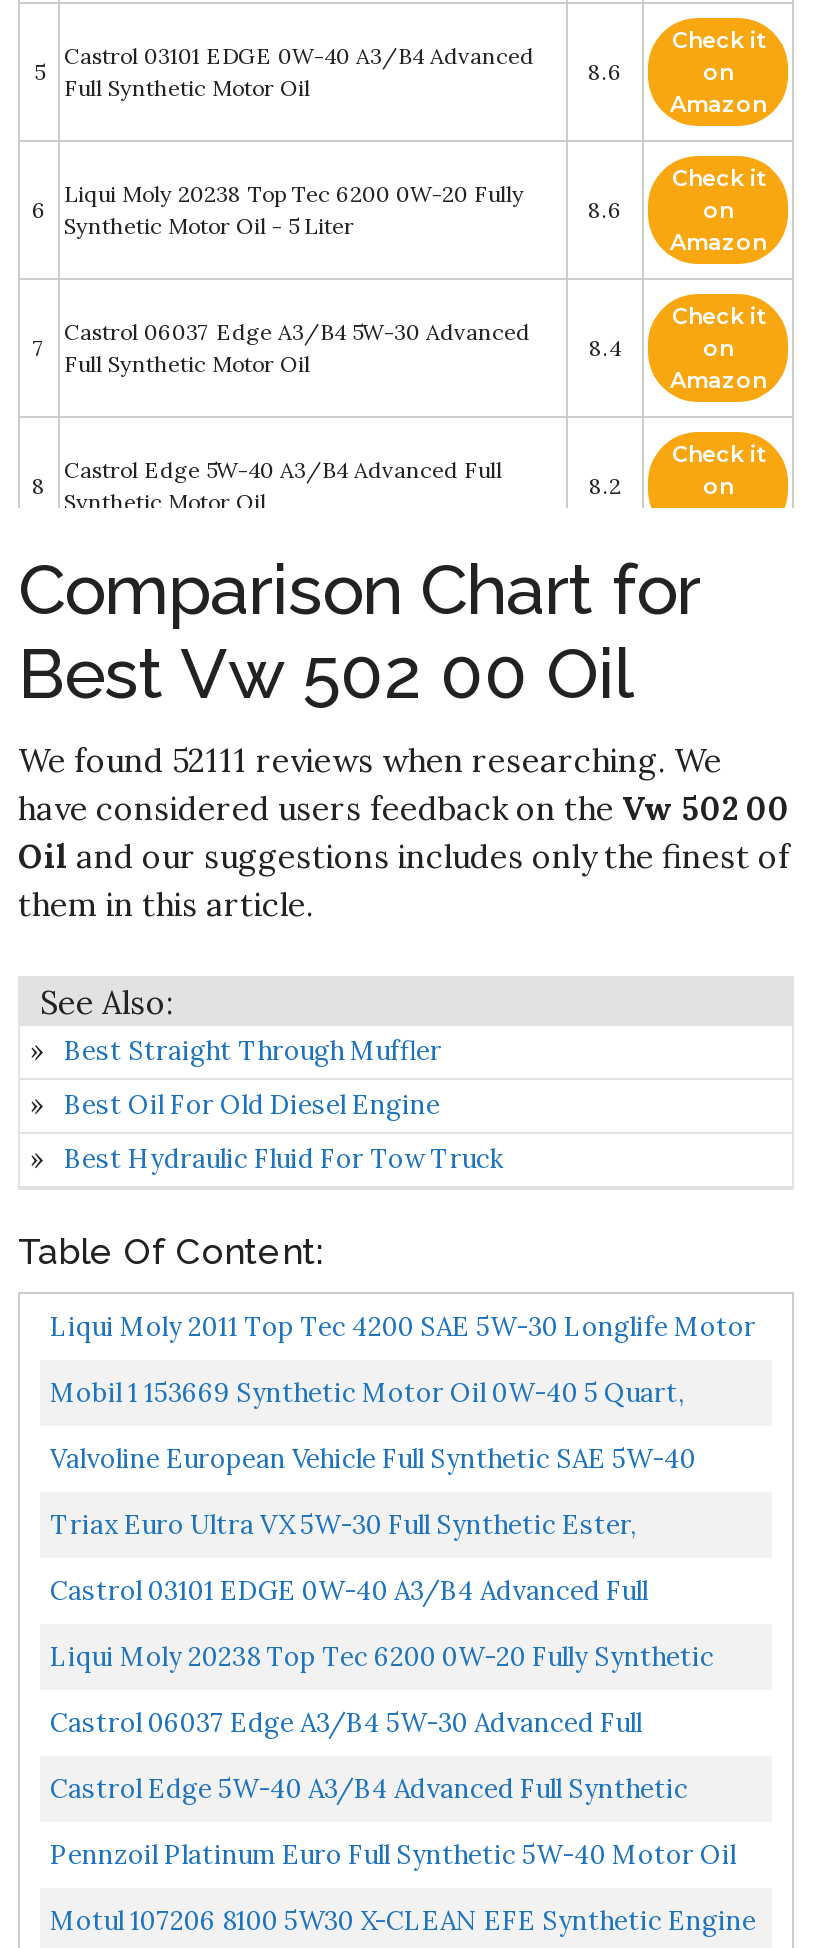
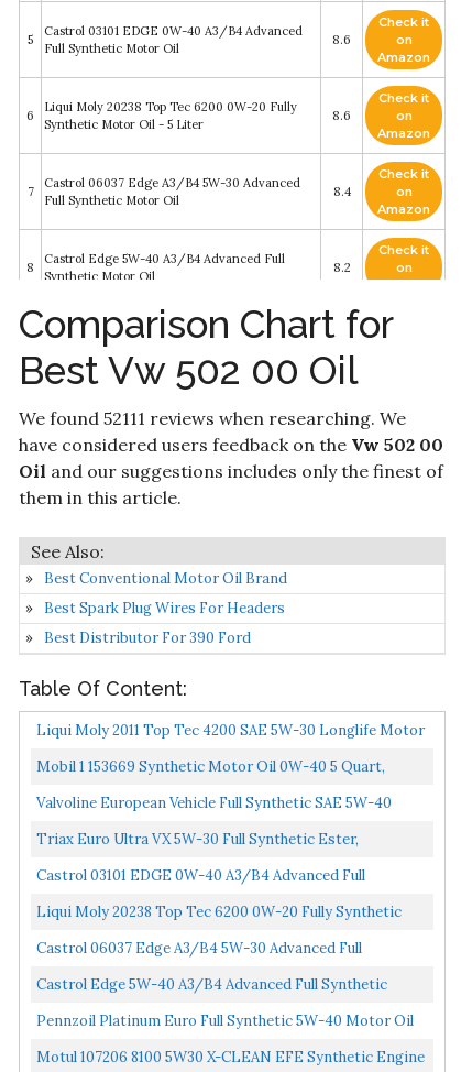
- Best Straight Through Muffler
+ Best Conventional Motor Oil Brand

- Best Oil For Old Diesel Engine
+ Best Spark Plug Wires For Headers

- Best Hydraulic Fluid For Tow Truck
+ Best Distributor For 390 Ford
